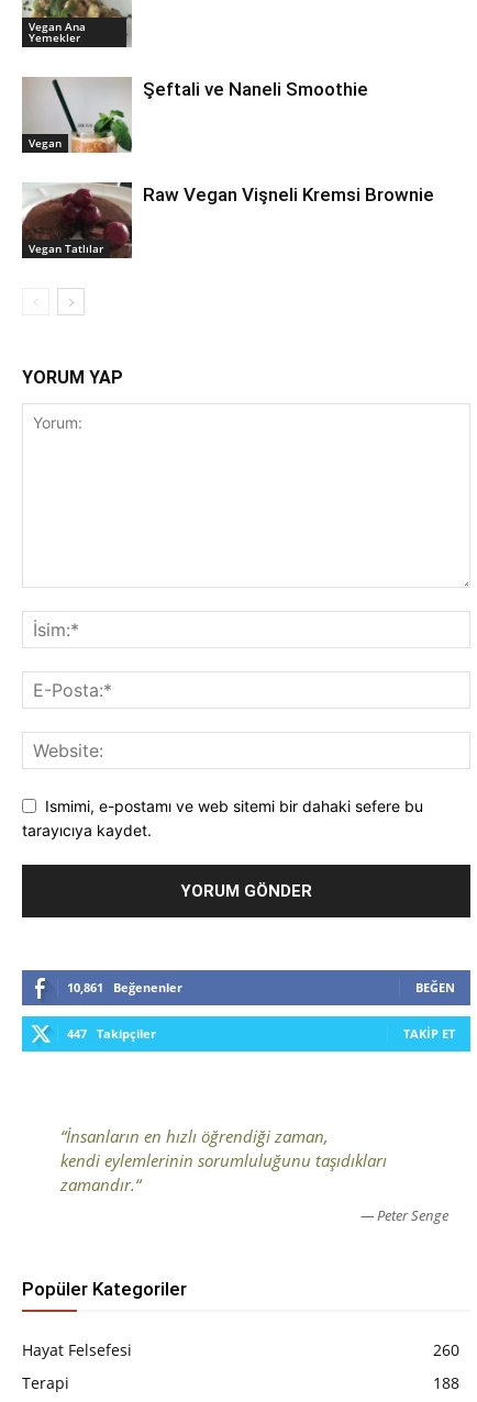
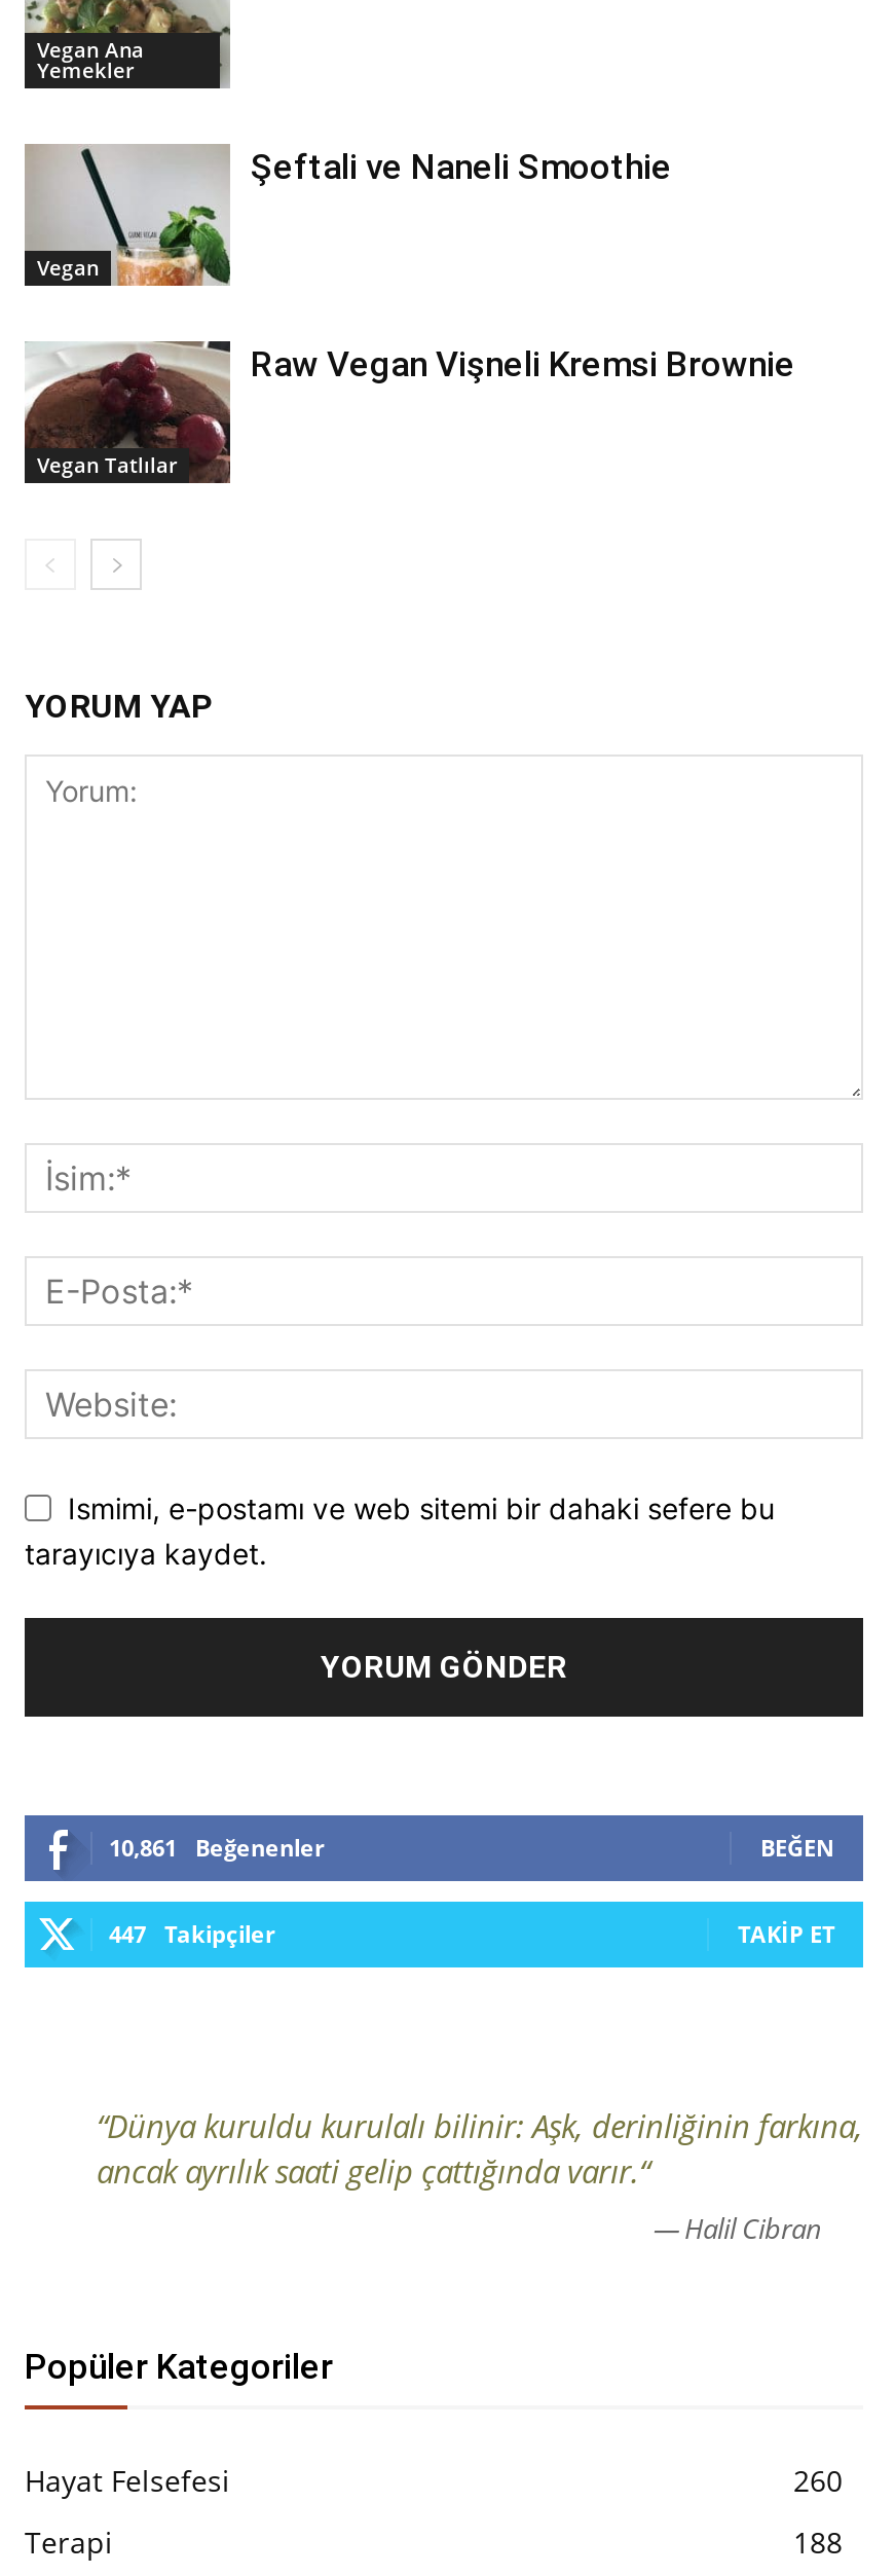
- “İnsanların en hızlı öğrendiği zaman,
- kendi eylemlerinin sorumluluğunu taşıdıkları
- zamandır.“
- — Peter Senge
+ “Dünya kuruldu kurulalı bilinir: Aşk, derinliğinin farkına,
+ ancak ayrılık saati gelip çattığında varır.“
+ — Halil Cibran
